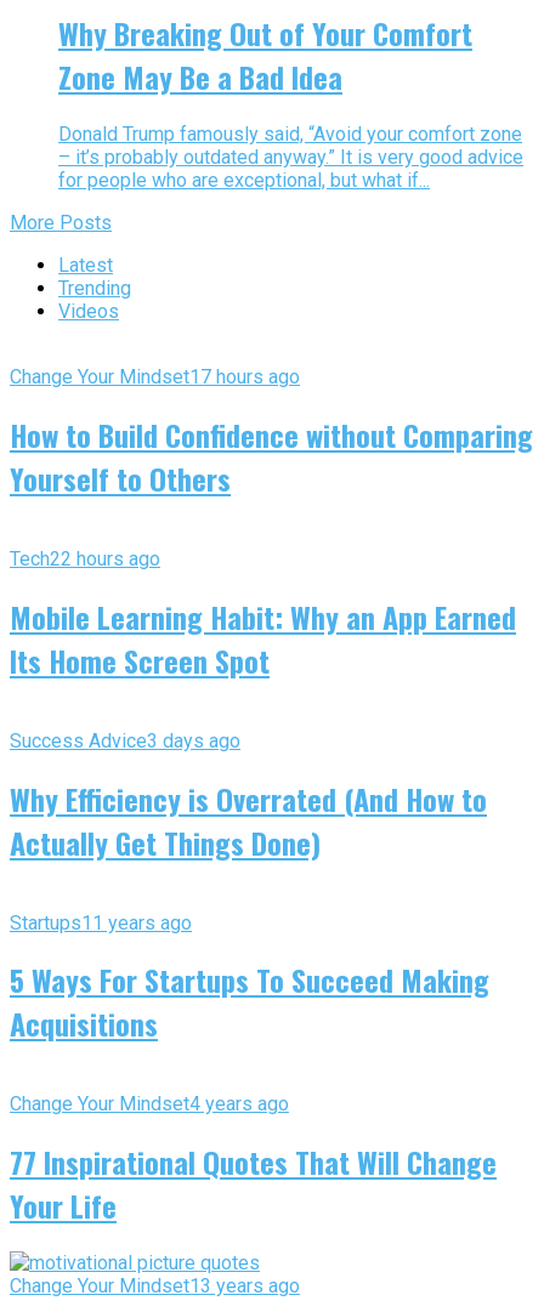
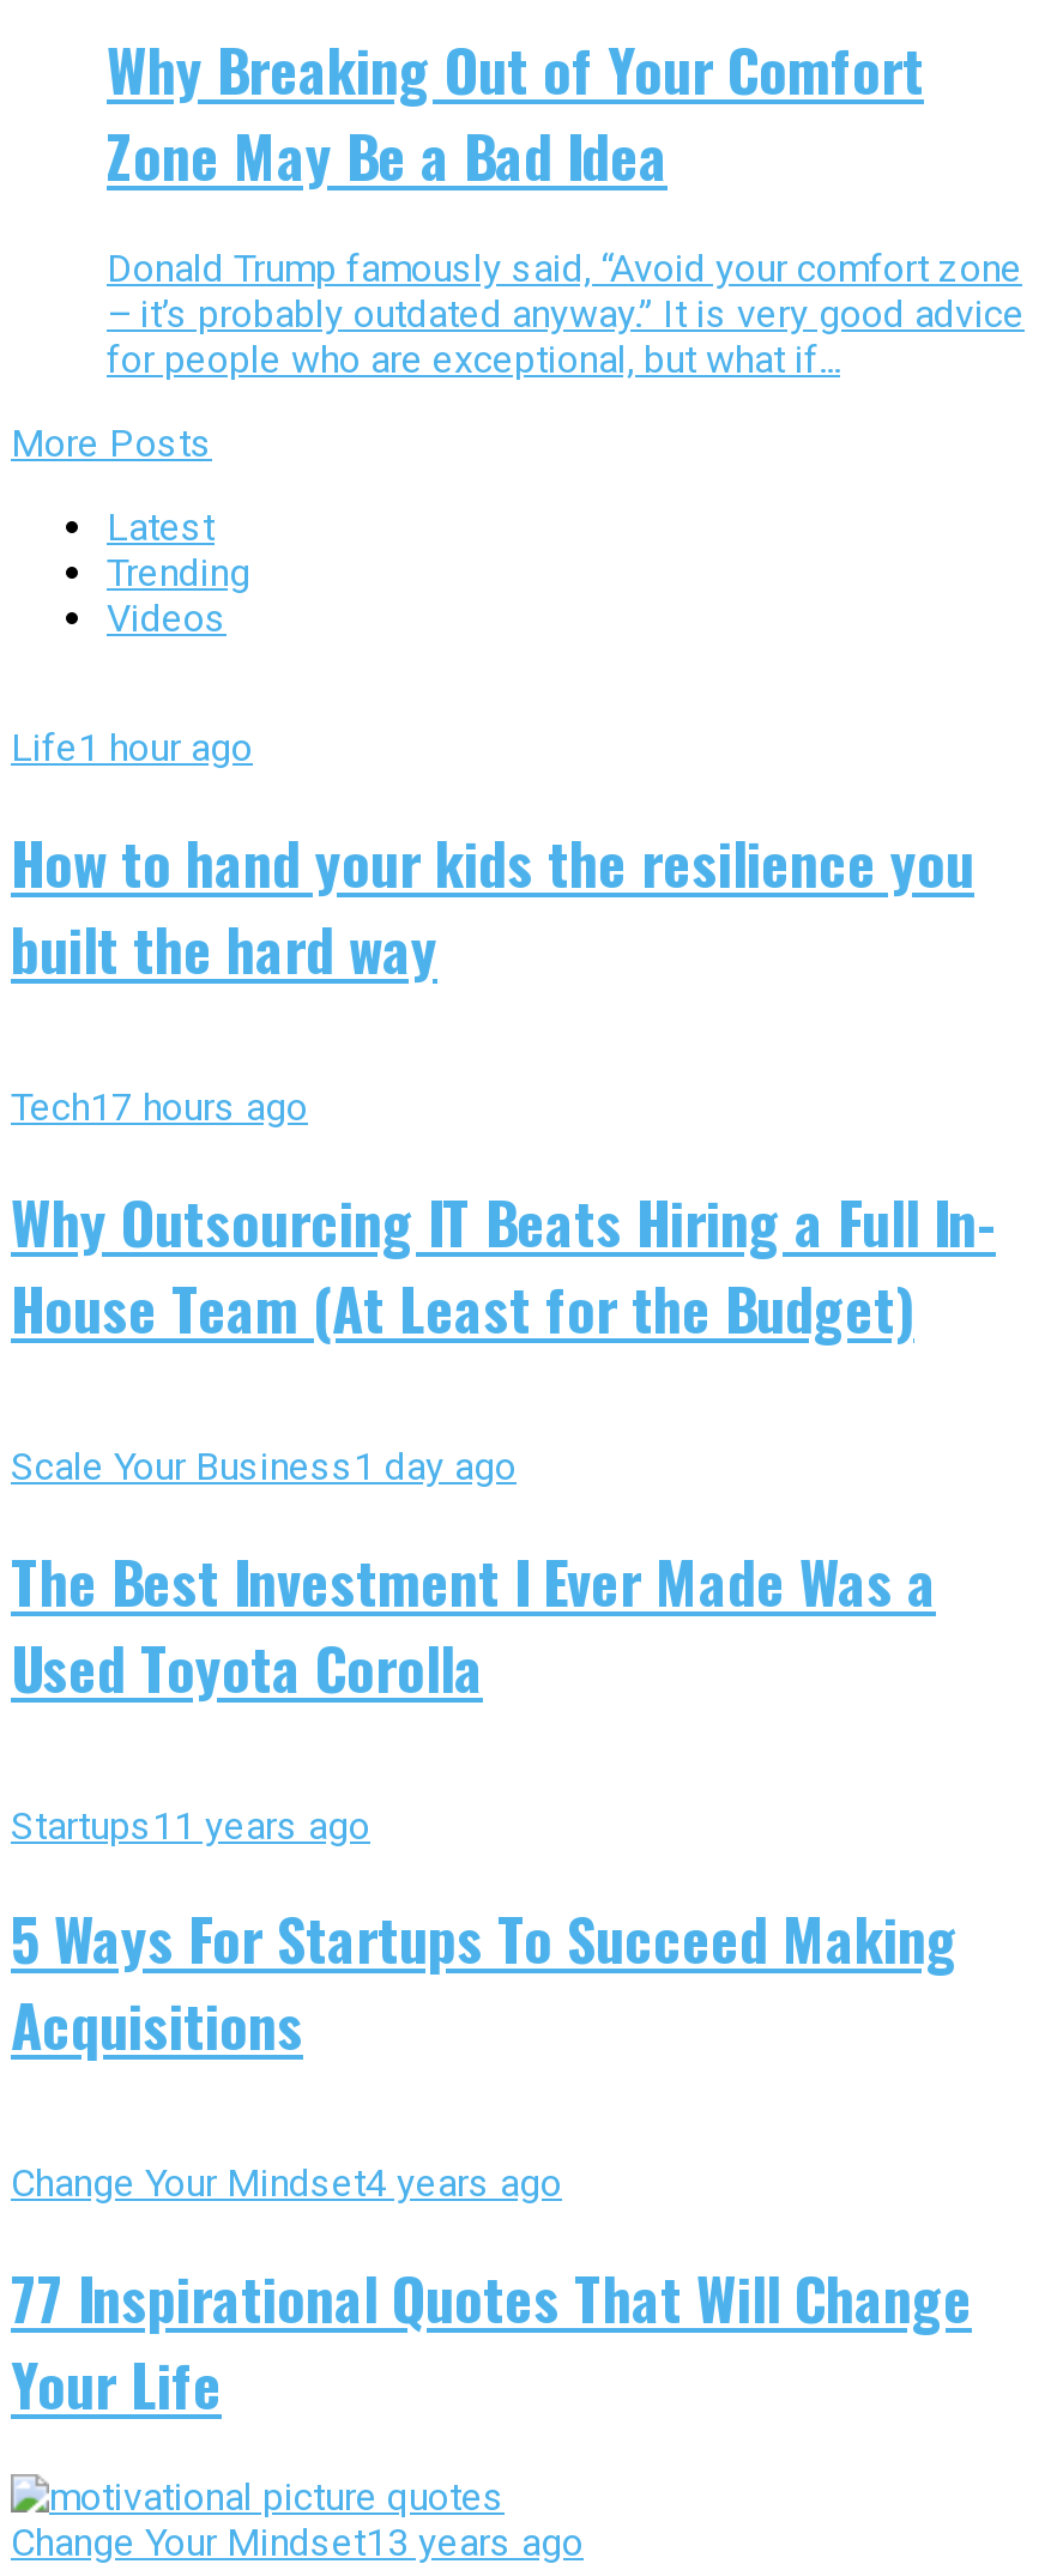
- Change Your Mindset17 hours ago
+ Life1 hour ago

- How to Build Confidence without Comparing
- Yourself to Others
+ How to hand your kids the resilience you
+ built the hard way

- Tech22 hours ago
+ Tech17 hours ago

- Mobile Learning Habit: Why an App Earned
- Its Home Screen Spot
+ Why Outsourcing IT Beats Hiring a Full In-
+ House Team (At Least for the Budget)

- Success Advice 3 days ago
+ Scale Your Business 1 day ago

- Why Efficiency is Overrated (And How to
- Actually Get Things Done)
+ The Best Investment I Ever Made Was a
+ Used Toyota Corolla
